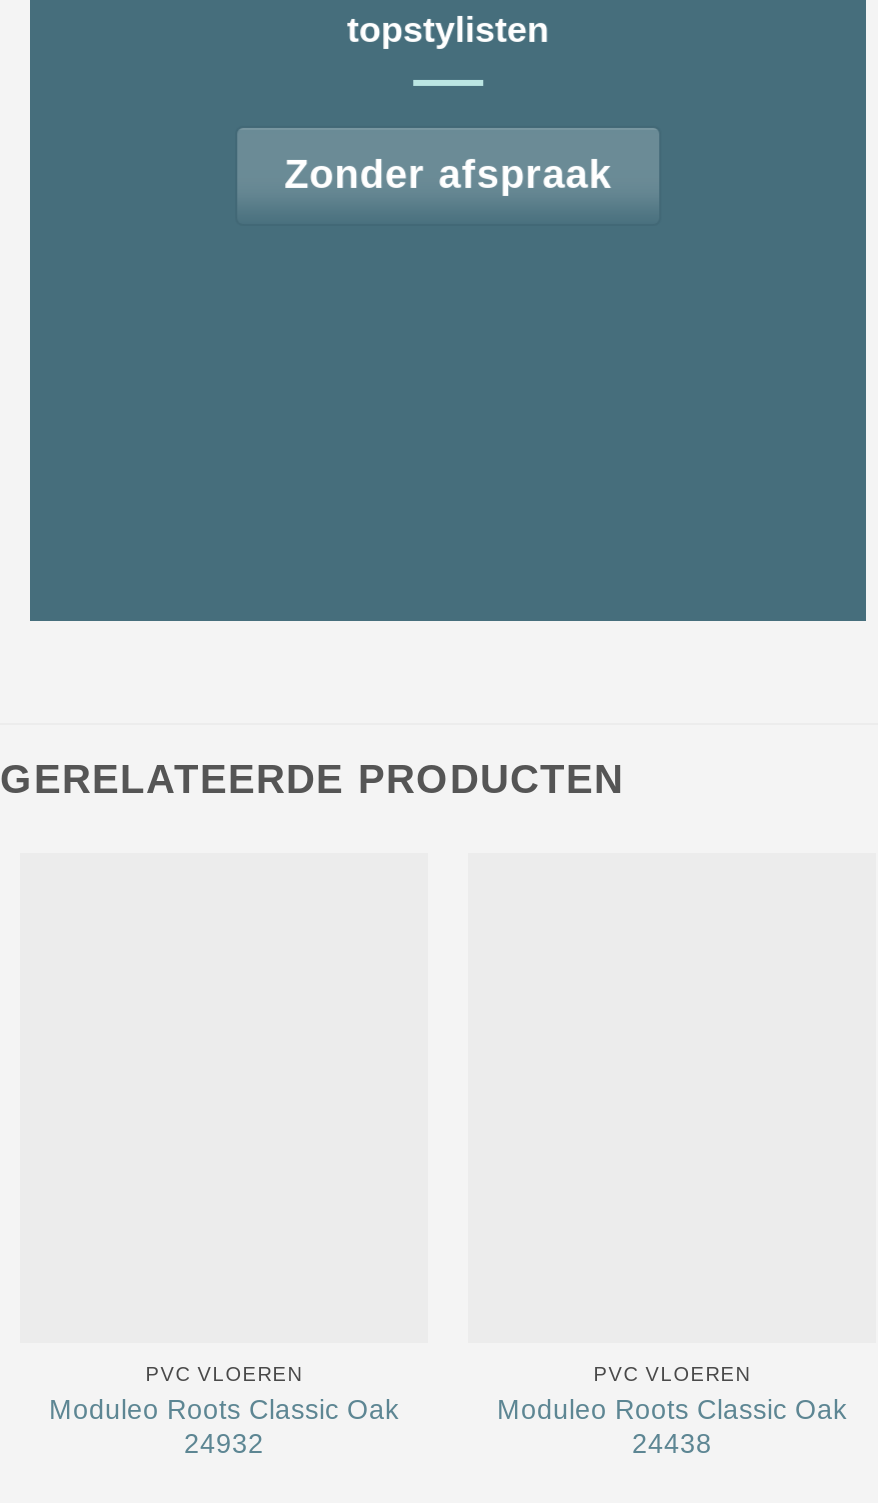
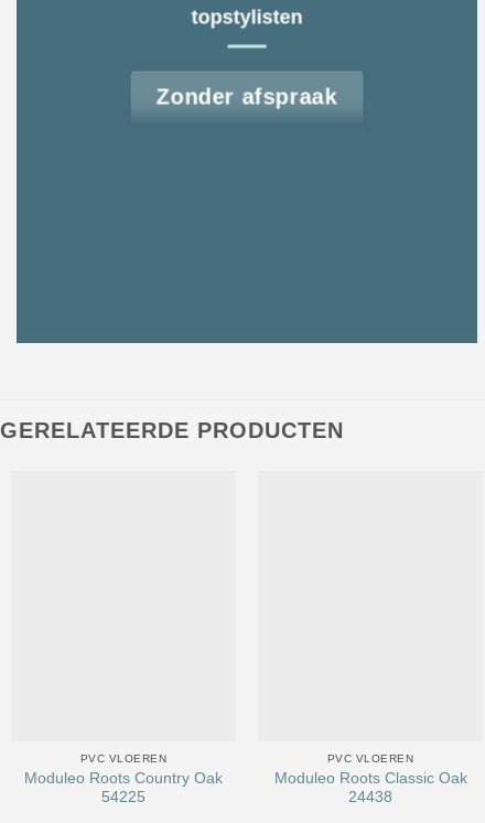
- Moduleo Roots Classic Oak
+ Moduleo Roots Country Oak

- 24932
+ 54225
